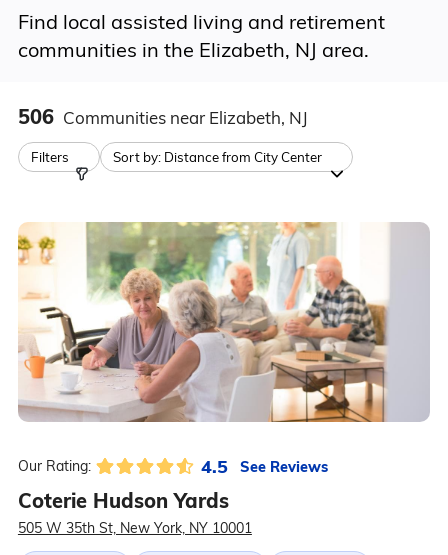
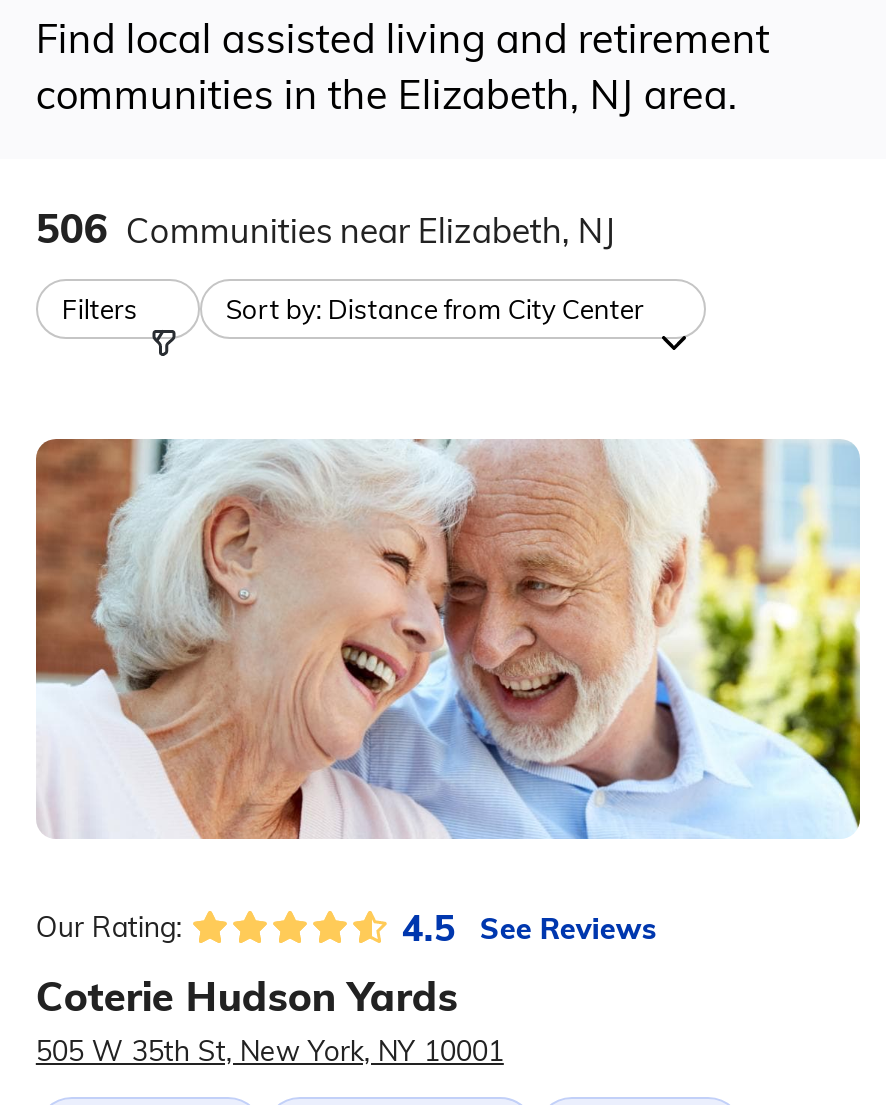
- [image]
+ [image]
